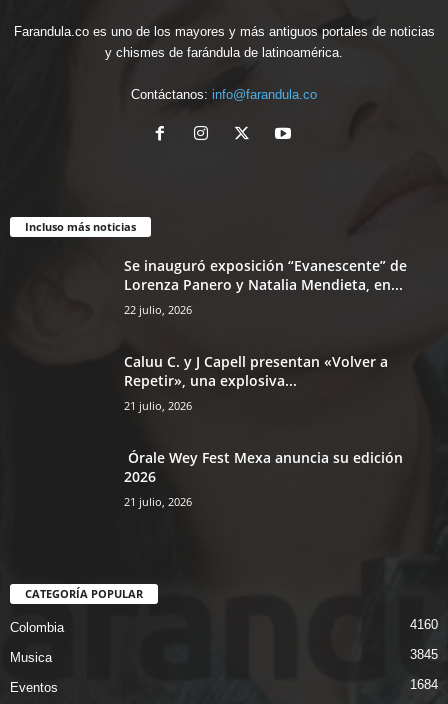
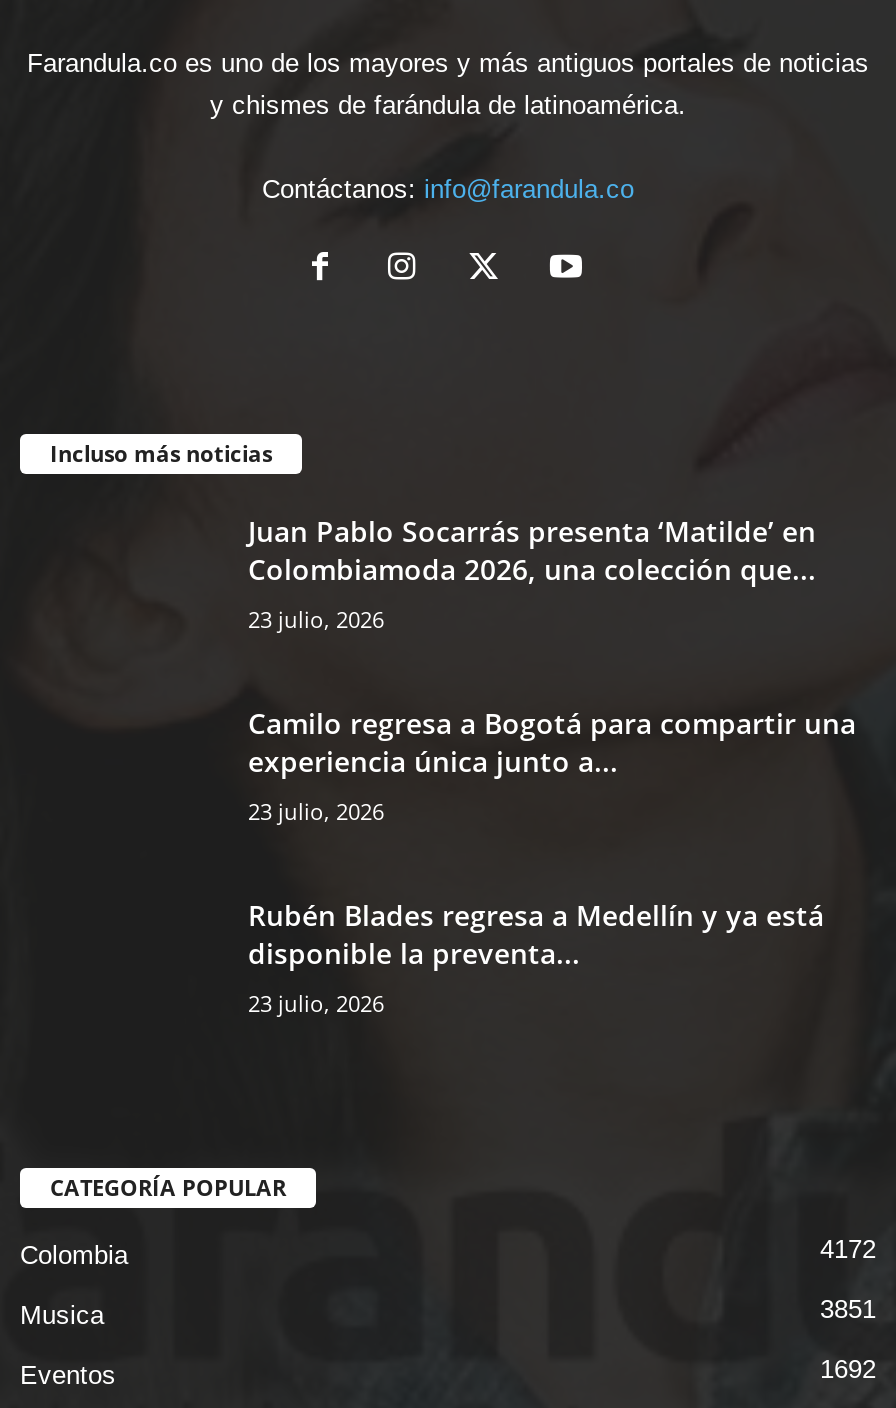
- Se inauguró exposición “Evanescente” de
- Lorenza Panero y Natalia Mendieta, en...
- 22 julio, 2026
+ Juan Pablo Socarrás presenta ‘Matilde’ en
+ Colombiamoda 2026, una colección que...
+ 23 julio, 2026

- Caluu C. y J Capell presentan «Volver a
- Repetir», una explosiva...
- 21 julio, 2026
+ Camilo regresa a Bogotá para compartir una
+ experiencia única junto a...
+ 23 julio, 2026

- Órale Wey Fest Mexa anuncia su edición
- 2026
- 21 julio, 2026
+ Rubén Blades regresa a Medellín y ya está
+ disponible la preventa...
+ 23 julio, 2026

- 4160
+ 4172

- 3845
+ 3851

- 1684
+ 1692
